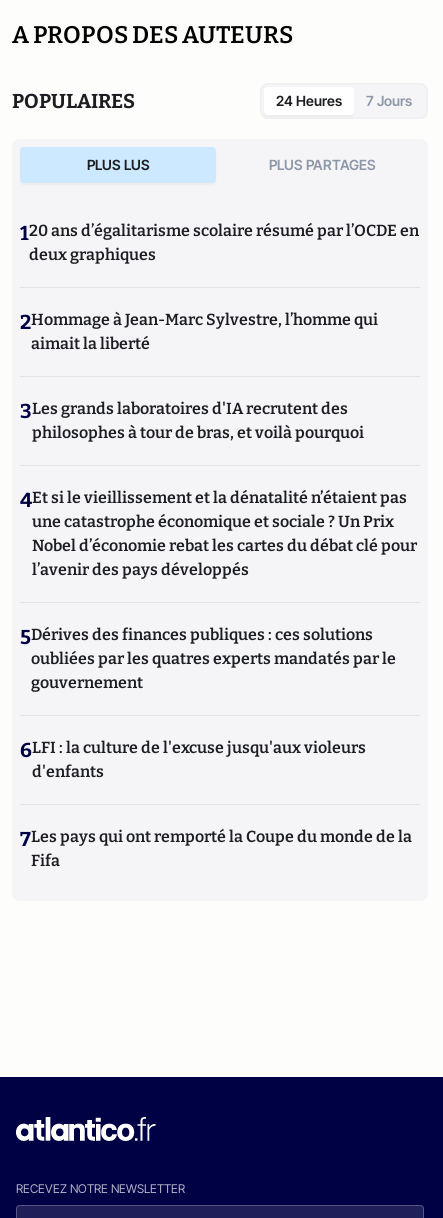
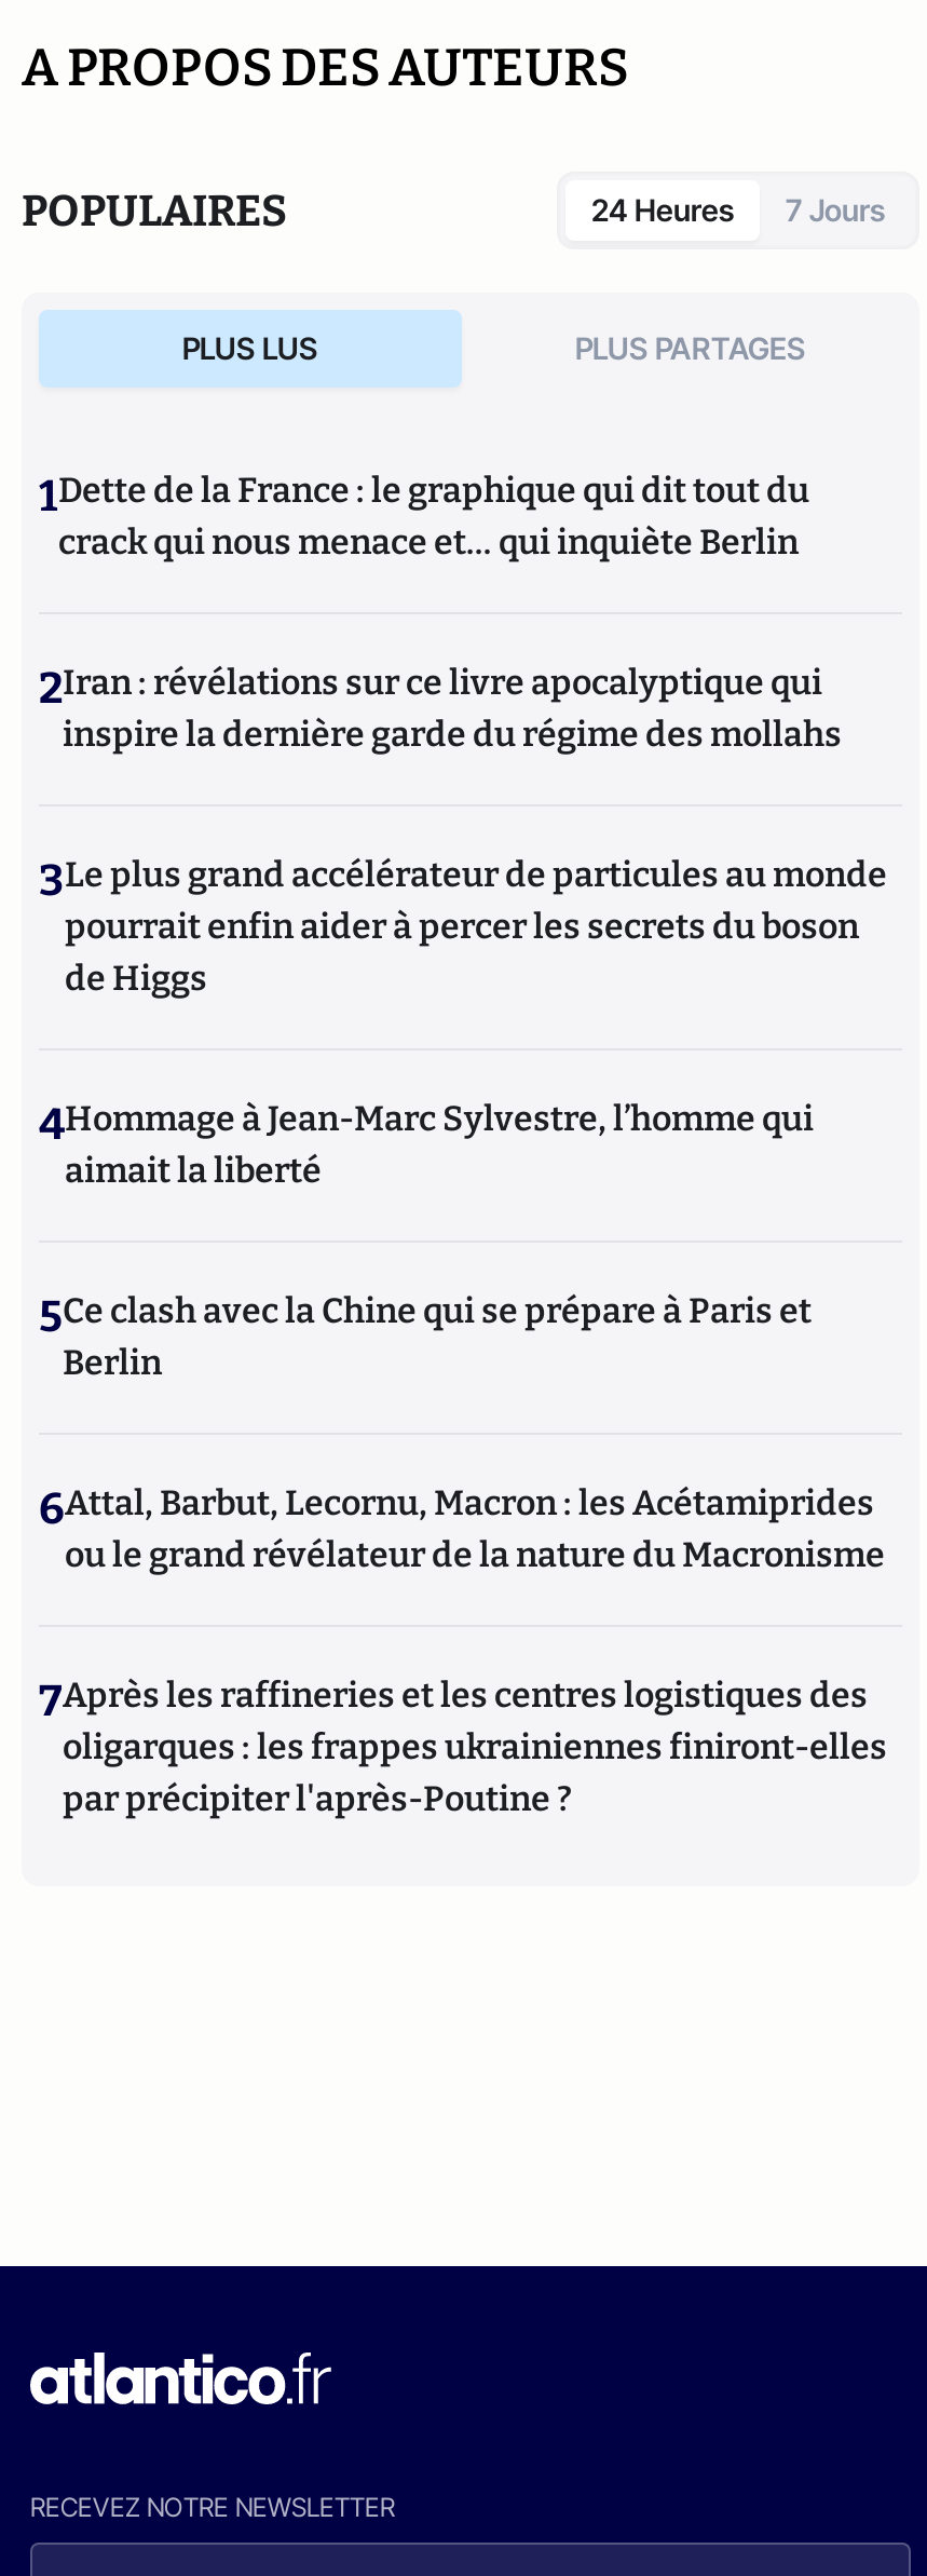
- 120 ans d’égalitarisme scolaire résumé par l’OCDE en
- deux graphiques
- 2Hommage à Jean-Marc Sylvestre, l’homme qui
+ 1Dette de la France : le graphique qui dit tout du
+ crack qui nous menace et… qui inquiète Berlin
+ 2Iran : révélations sur ce livre apocalyptique qui
+ inspire la dernière garde du régime des mollahs
+ 3Le plus grand accélérateur de particules au monde
+ pourrait enfin aider à percer les secrets du boson
+ de Higgs
+ 4Hommage à Jean-Marc Sylvestre, l’homme qui

moved down: aimait la liberté

- 3Les grands laboratoires d'IA recrutent des
- philosophes à tour de bras, et voilà pourquoi
- 4Et si le vieillissement et la dénatalité n’étaient pas
- une catastrophe économique et sociale ? Un Prix
- Nobel d’économie rebat les cartes du débat clé pour
- l’avenir des pays développés
- 5Dérives des finances publiques : ces solutions
- oubliées par les quatres experts mandatés par le
- gouvernement
- 6LFI : la culture de l'excuse jusqu'aux violeurs
- d'enfants
- 7Les pays qui ont remporté la Coupe du monde de la
- Fifa
+ 5Ce clash avec la Chine qui se prépare à Paris et
+ Berlin
+ 6Attal, Barbut, Lecornu, Macron : les Acétamiprides
+ ou le grand révélateur de la nature du Macronisme
+ 7Après les raffineries et les centres logistiques des
+ oligarques : les frappes ukrainiennes finiront-elles
+ par précipiter l'après-Poutine ?
